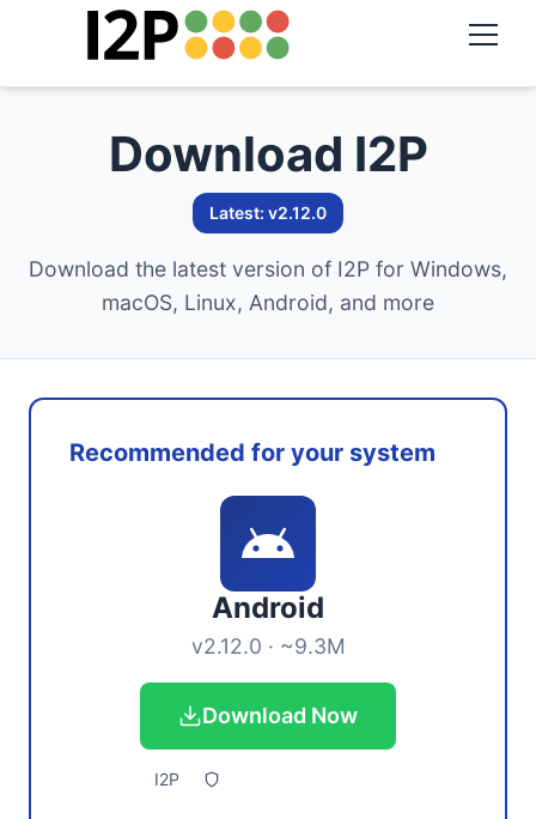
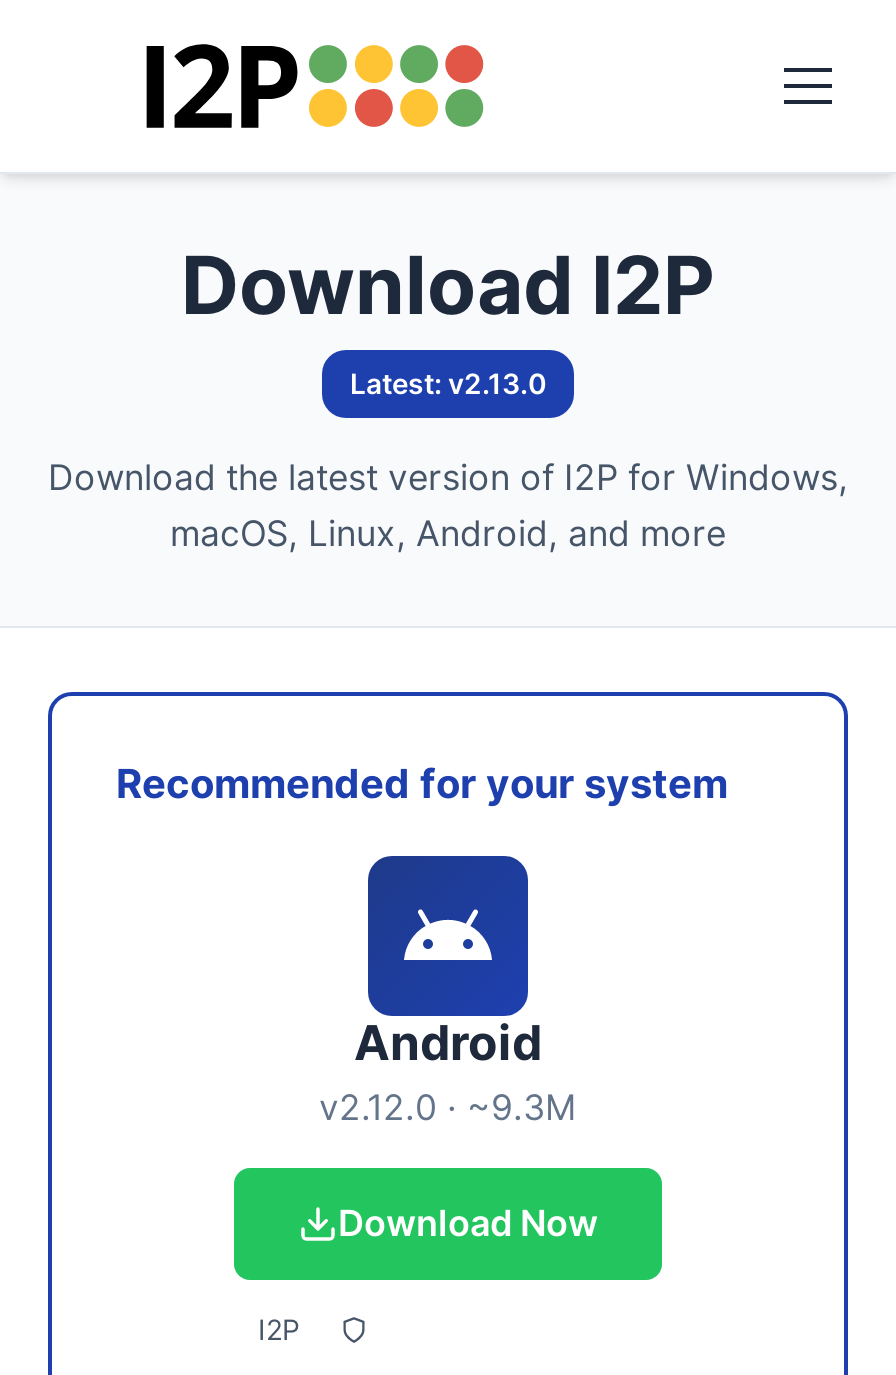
- Latest: v2.12.0
+ Latest: v2.13.0
